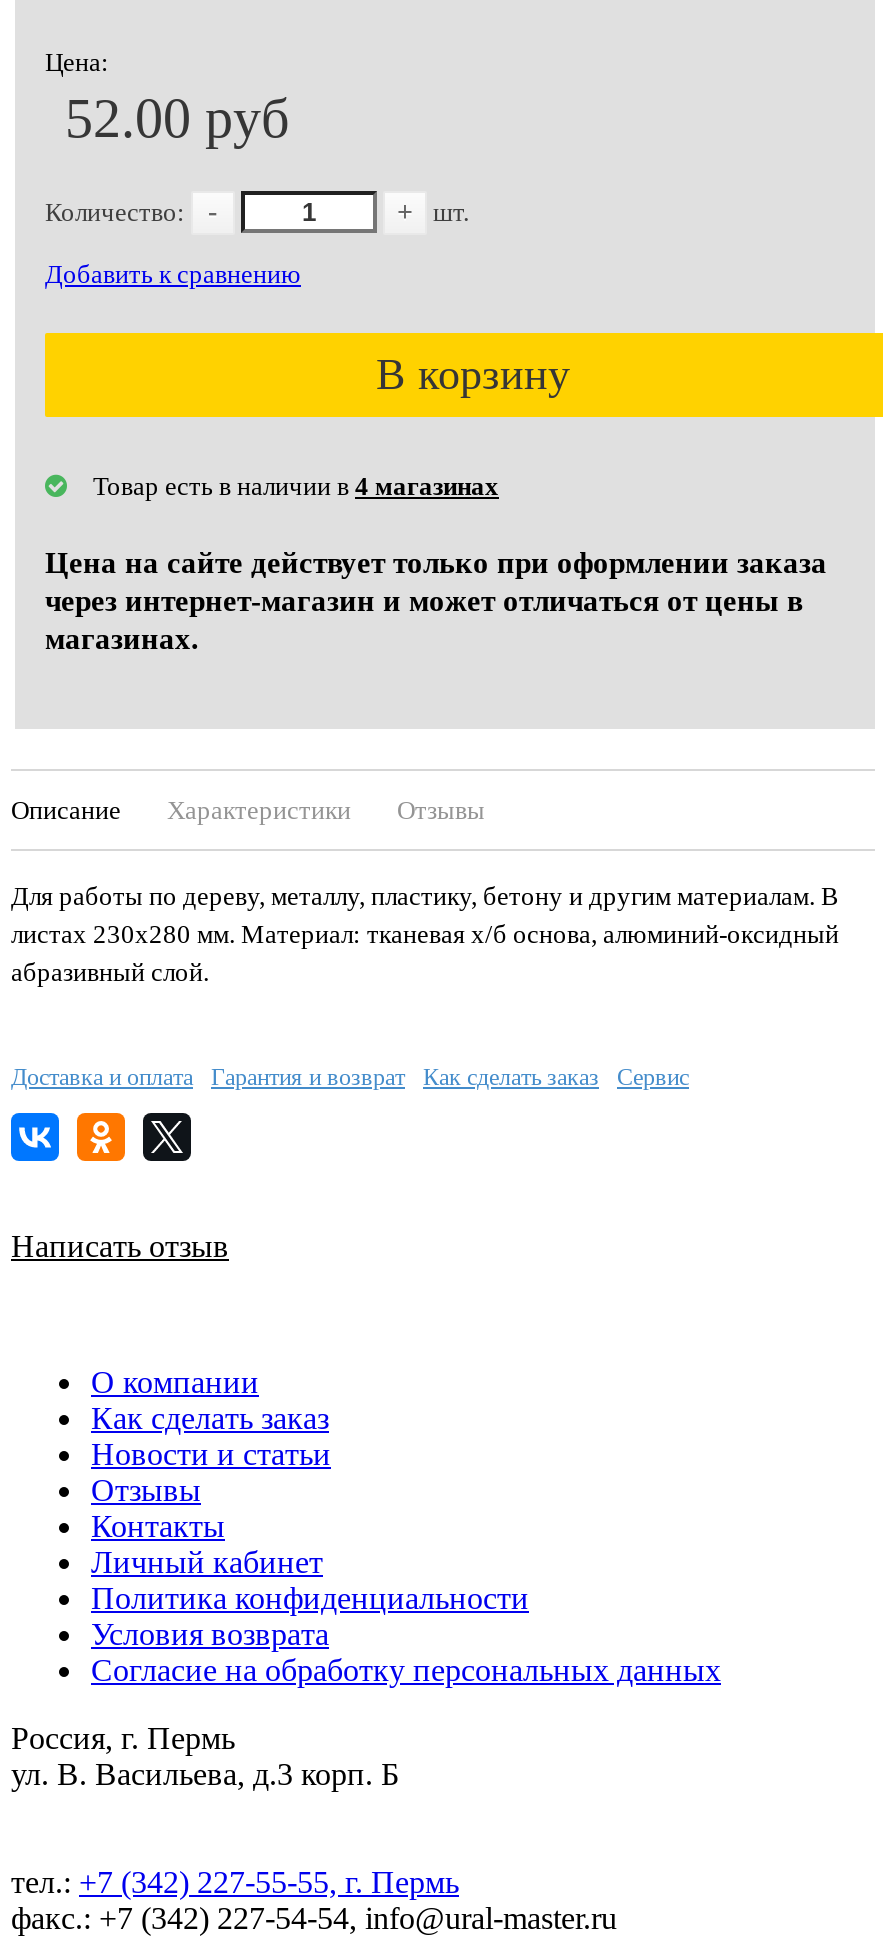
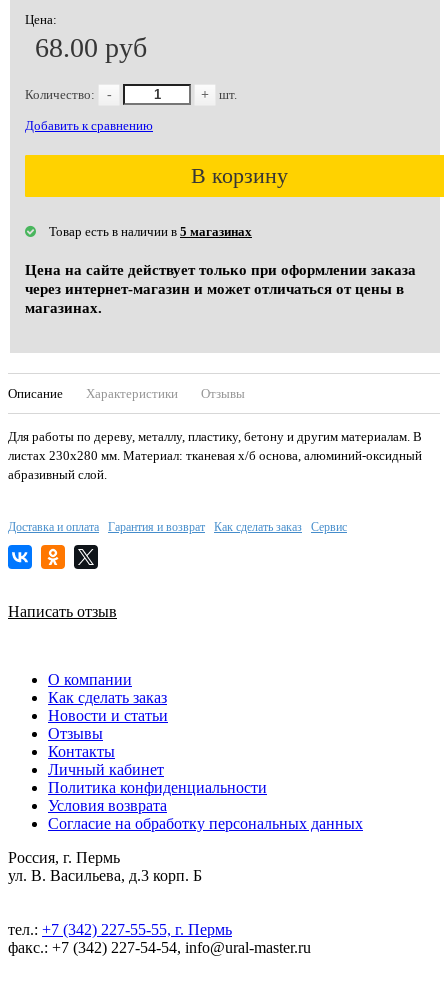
- 52.00 руб
+ 68.00 руб

- Товар есть в наличии в 4 магазинах
+ Товар есть в наличии в 5 магазинах
